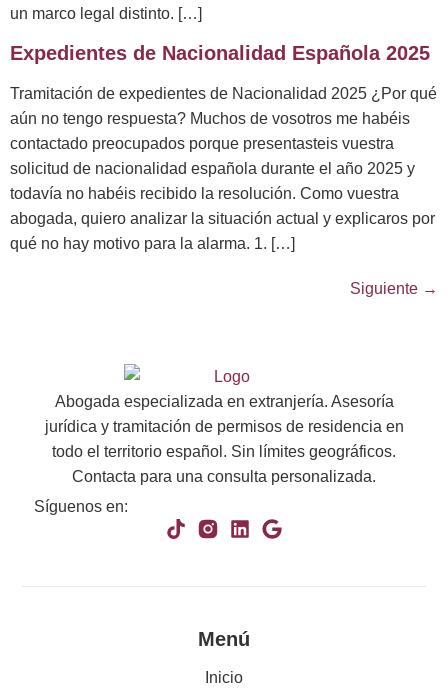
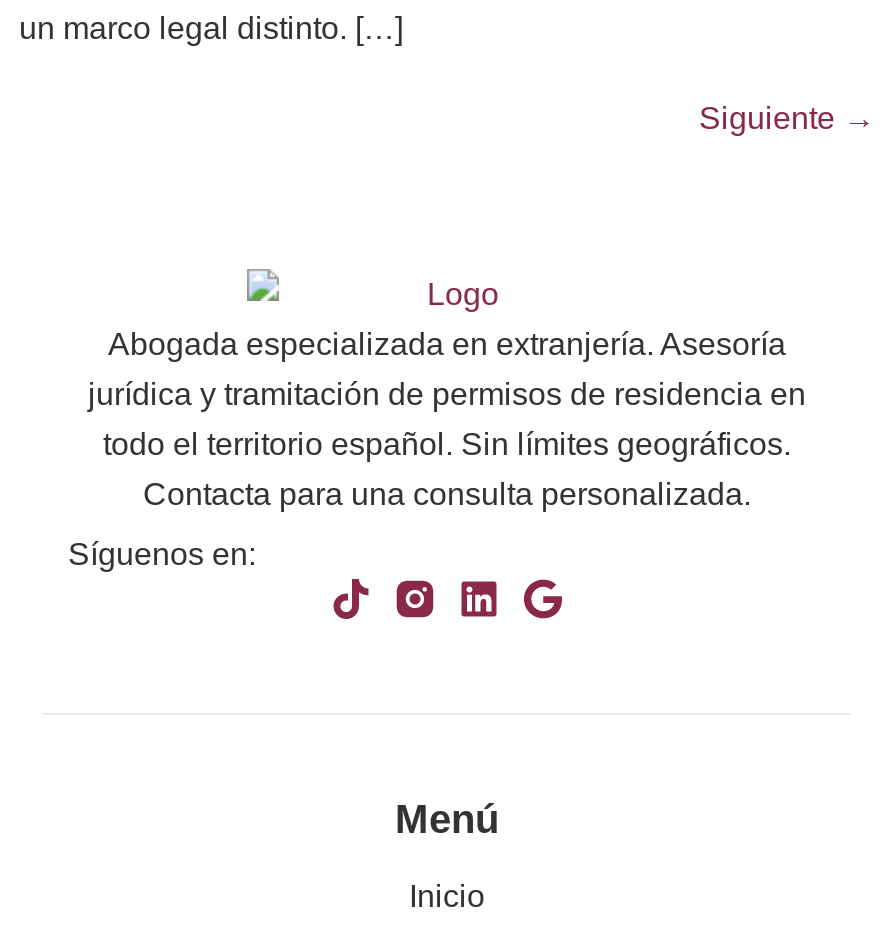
- Expedientes de Nacionalidad Española 2025
- Tramitación de expedientes de Nacionalidad 2025 ¿Por qué
- aún no tengo respuesta? Muchos de vosotros me habéis
- contactado preocupados porque presentasteis vuestra
- solicitud de nacionalidad española durante el año 2025 y
- todavía no habéis recibido la resolución. Como vuestra
- abogada, quiero analizar la situación actual y explicaros por
- qué no hay motivo para la alarma. 1. […]
